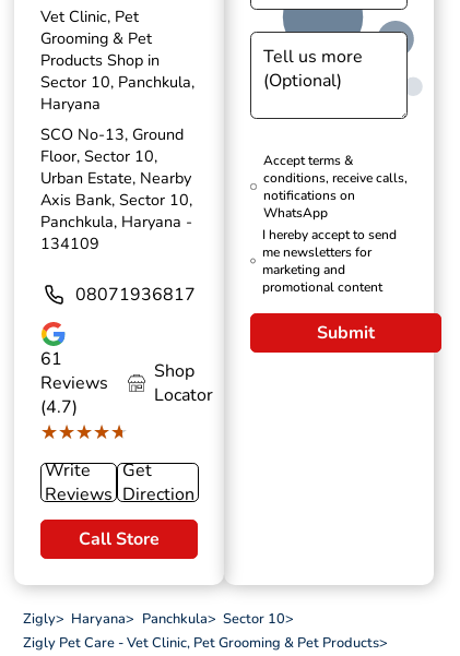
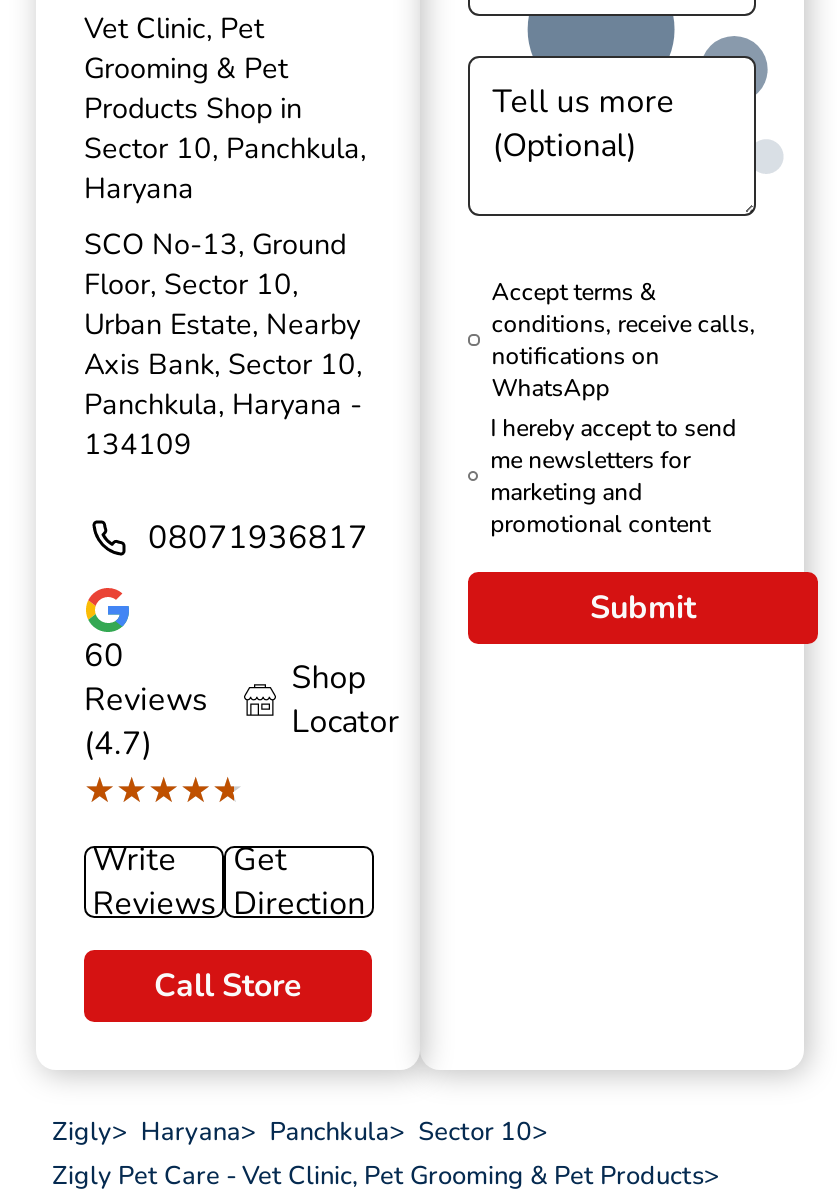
- 61
+ 60
